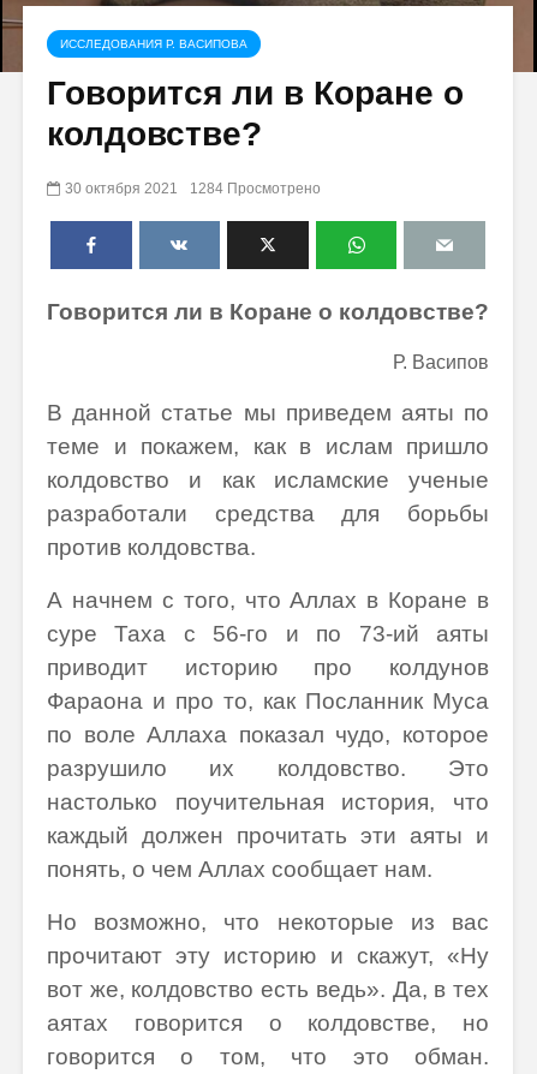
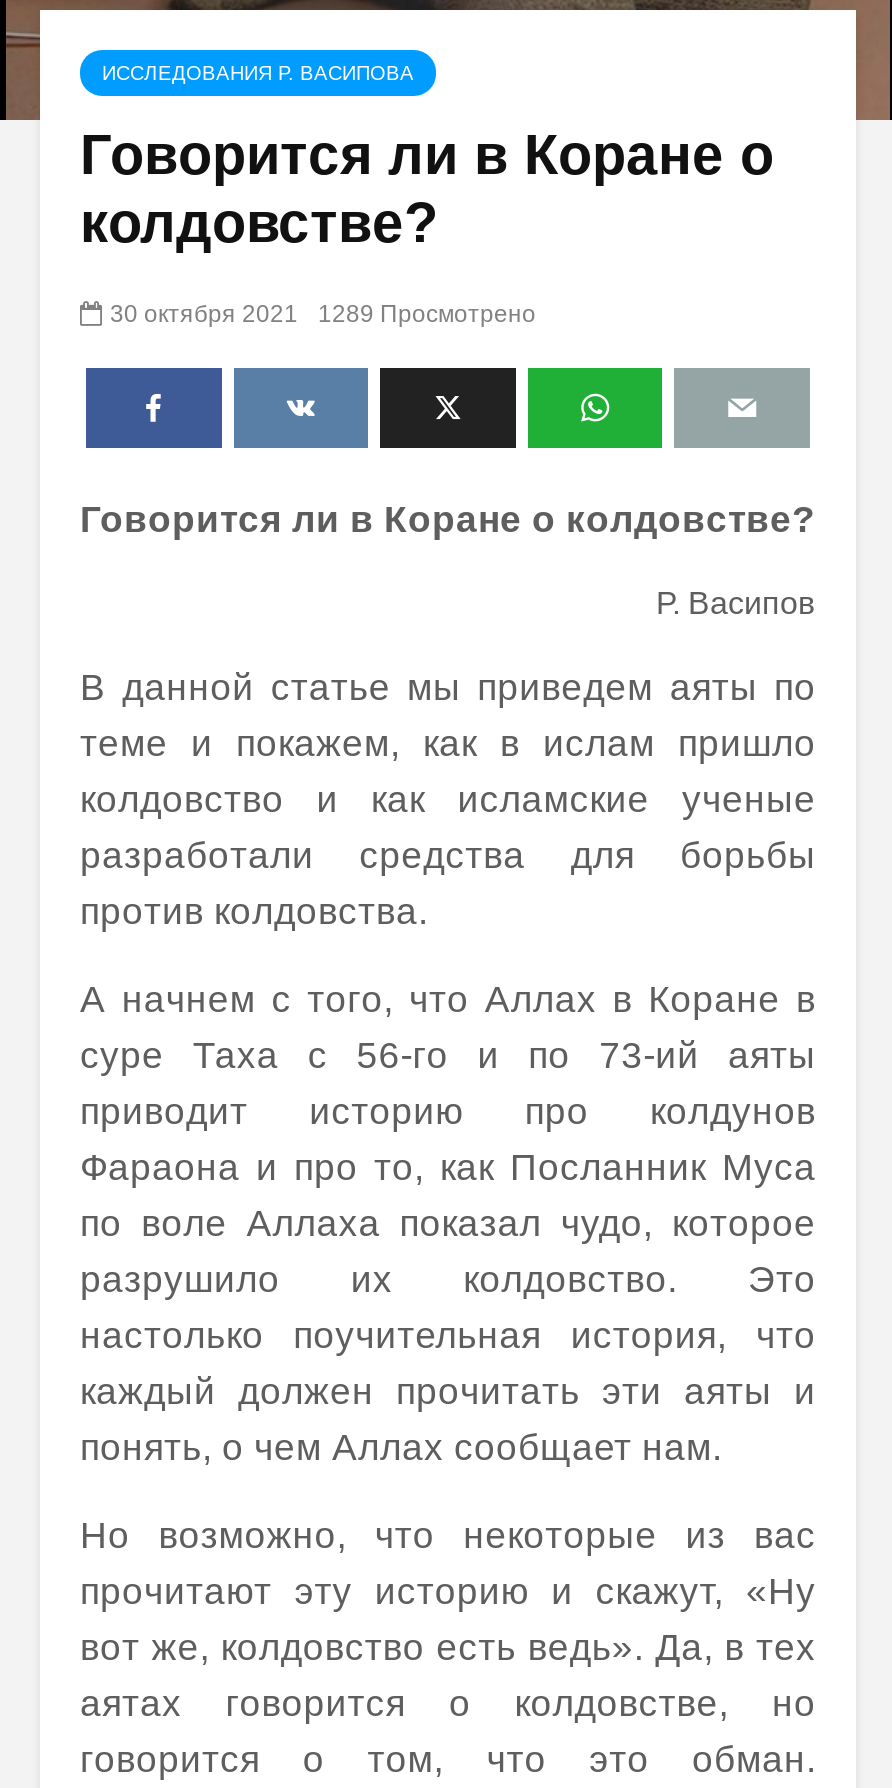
- 30 октября 2021 1284 Просмотрено
+ 30 октября 2021 1289 Просмотрено
